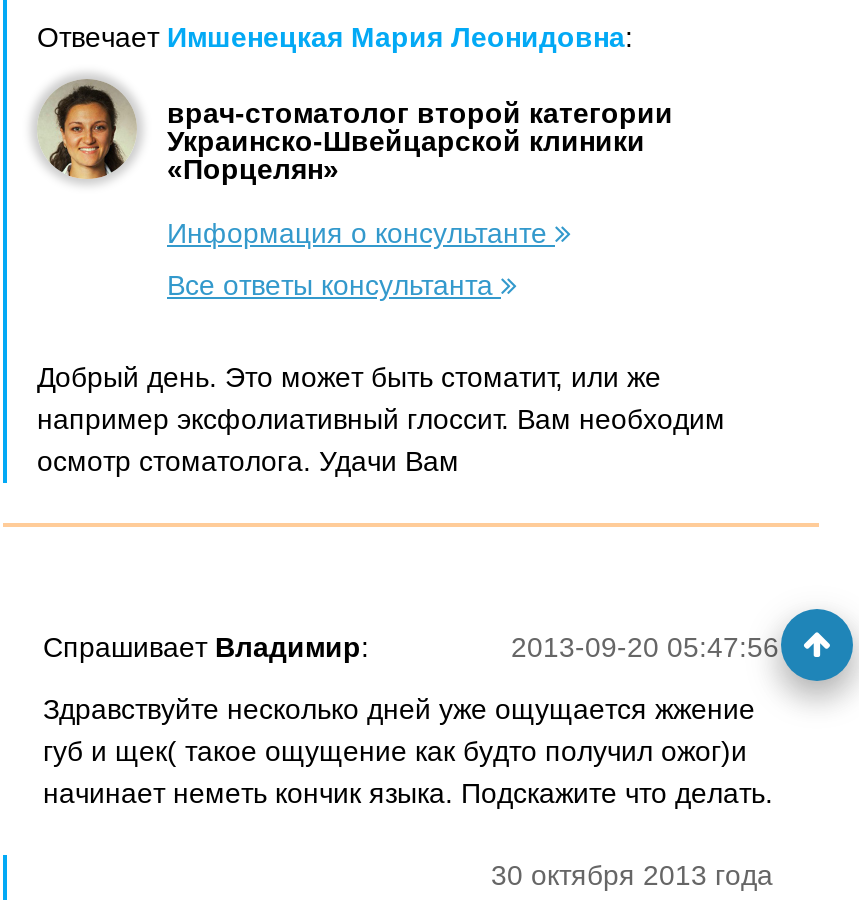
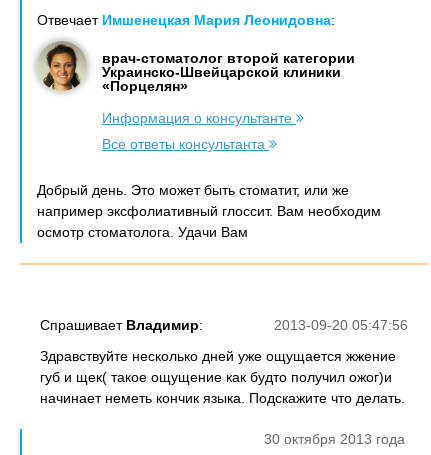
- [image]
